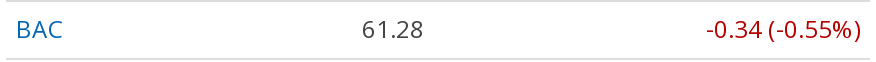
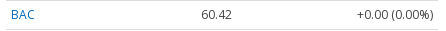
- 61.28
+ 60.42

- -0.34 (-0.55%)
+ +0.00 (0.00%)
